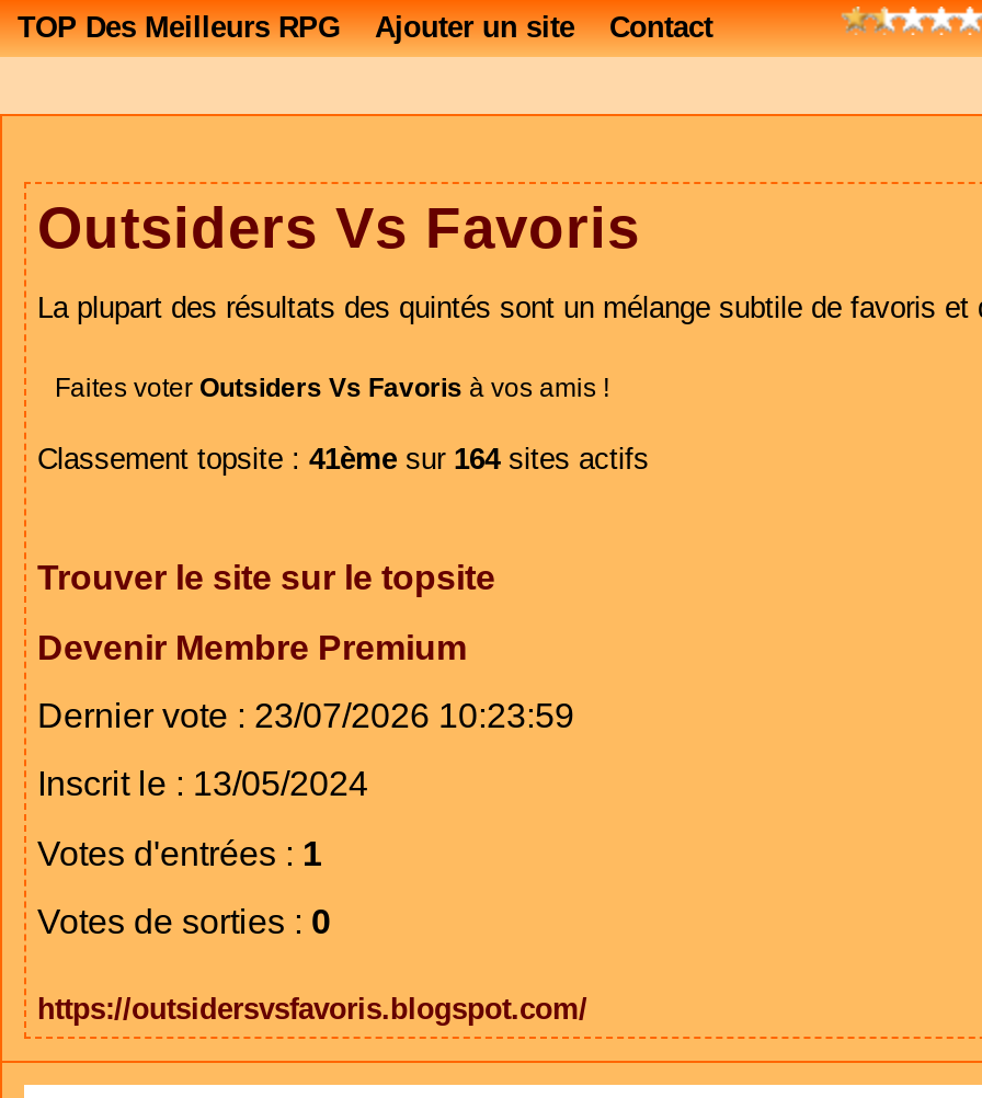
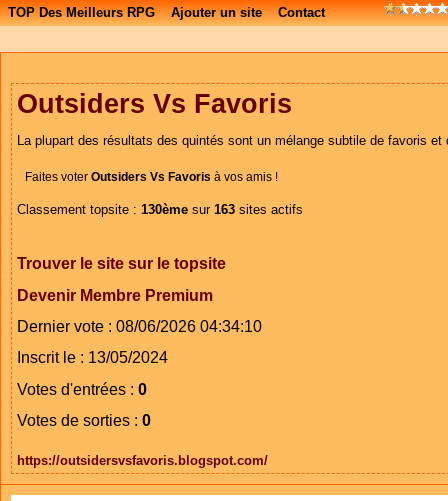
- Classement topsite : 41ème sur 164 sites actifs
+ Classement topsite : 130ème sur 163 sites actifs

- Dernier vote : 23/07/2026 10:23:59
+ Dernier vote : 08/06/2026 04:34:10

- Votes d'entrées : 1
+ Votes d'entrées : 0
